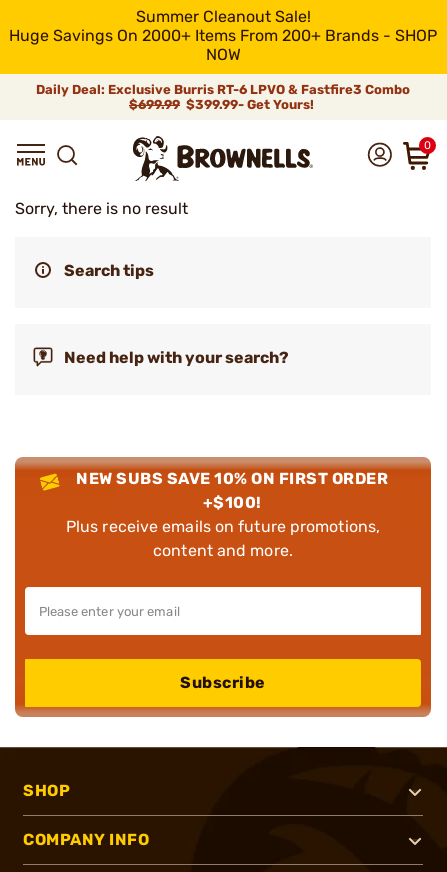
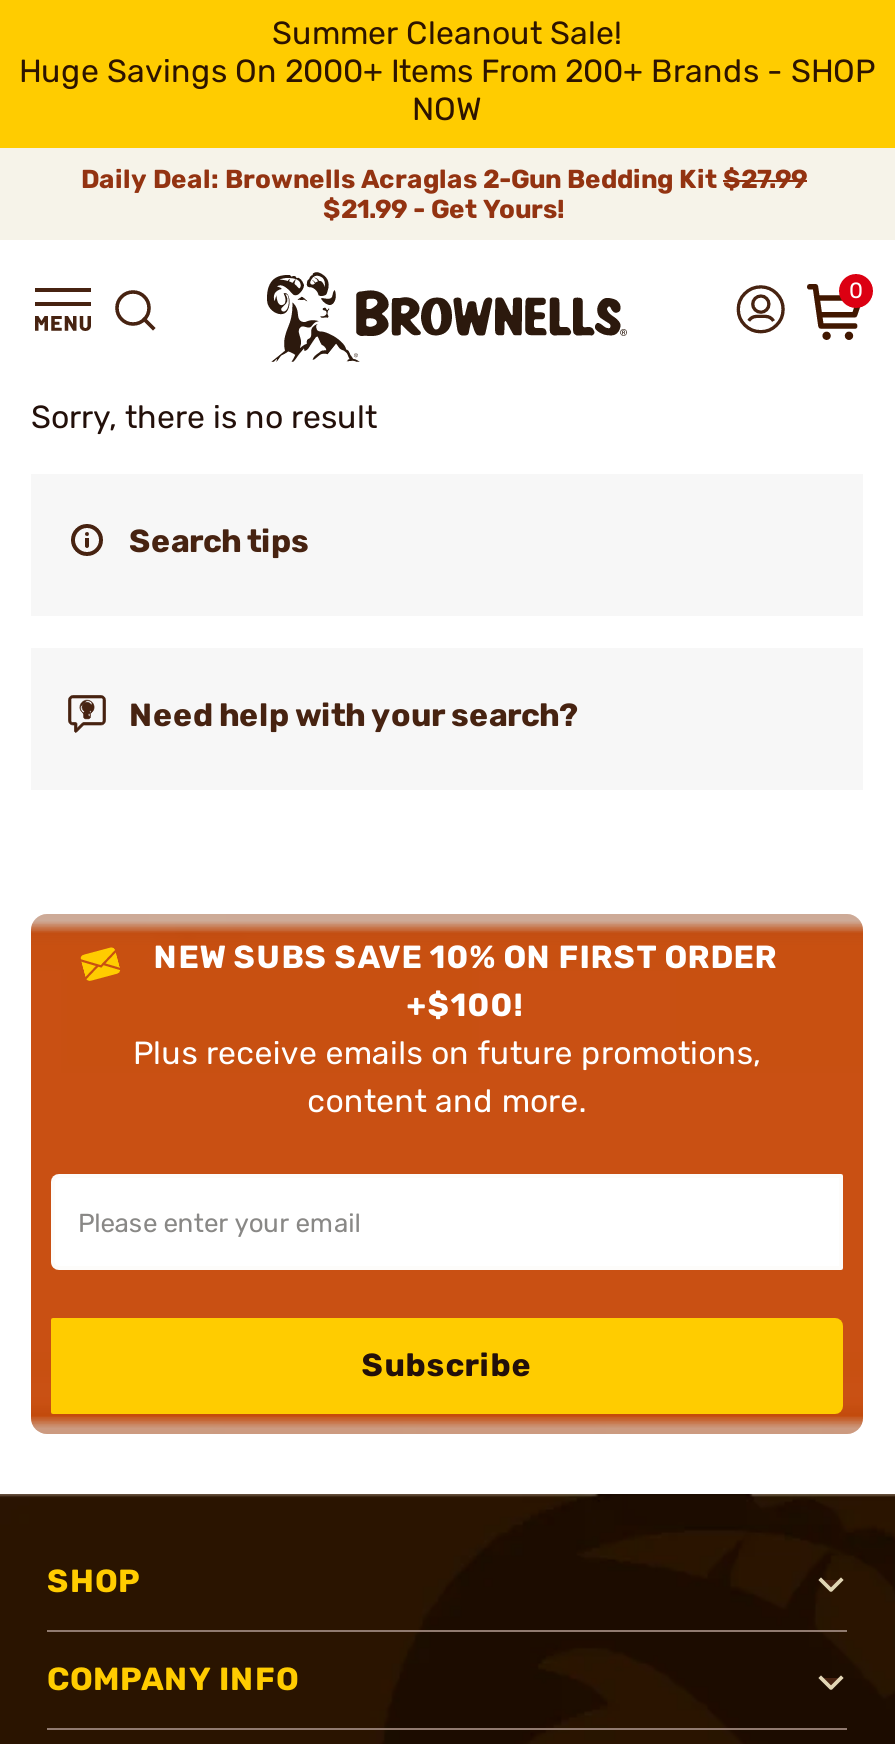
- Daily Deal: Exclusive Burris RT-6 LPVO & Fastfire3 Combo
- $699.99 $399.99- Get Yours!
+ Daily Deal: Brownells Acraglas 2-Gun Bedding Kit $27.99
+ $21.99 - Get Yours!
